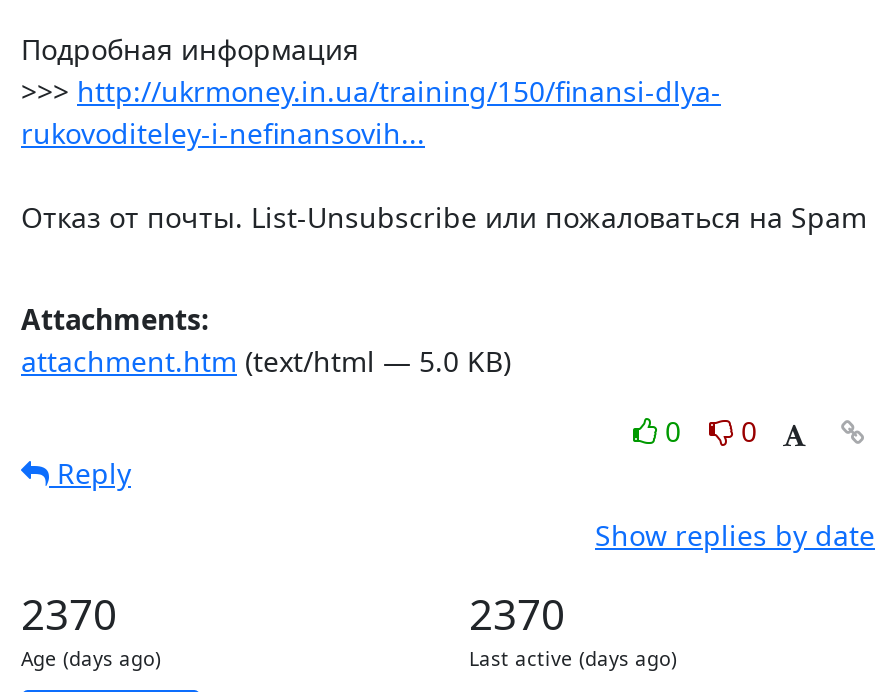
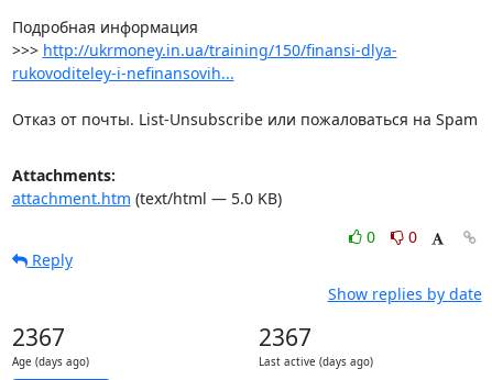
- 2370
+ 2367

- 2370
+ 2367
